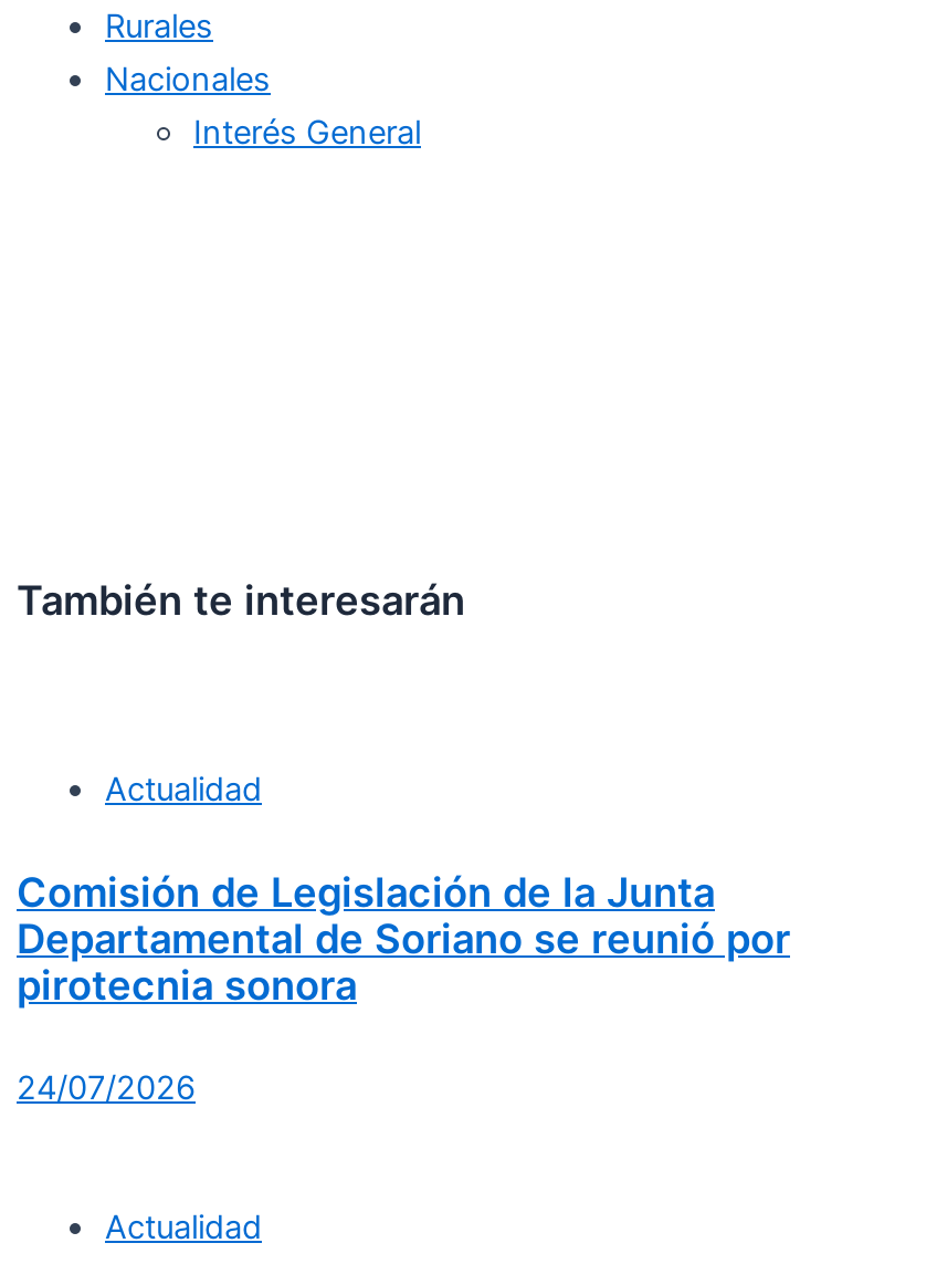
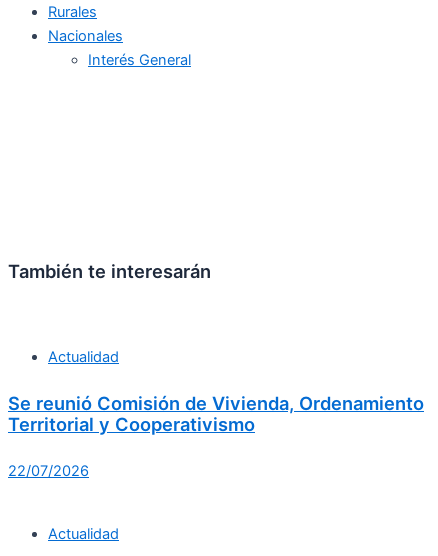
- Comisión de Legislación de la Junta
- Departamental de Soriano se reunió por
- pirotecnia sonora
+ Se reunió Comisión de Vivienda, Ordenamiento
+ Territorial y Cooperativismo

- 24/07/2026
+ 22/07/2026
